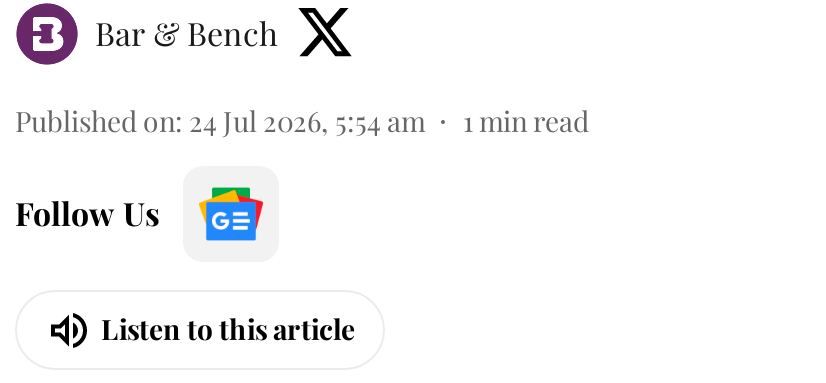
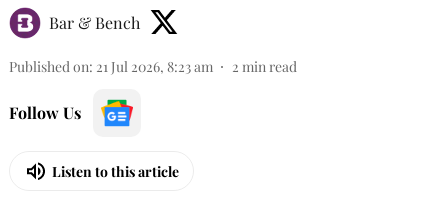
- Published on: 24 Jul 2026, 5:54 am
+ Published on: 21 Jul 2026, 8:23 am

- 1 min read
+ 2 min read
